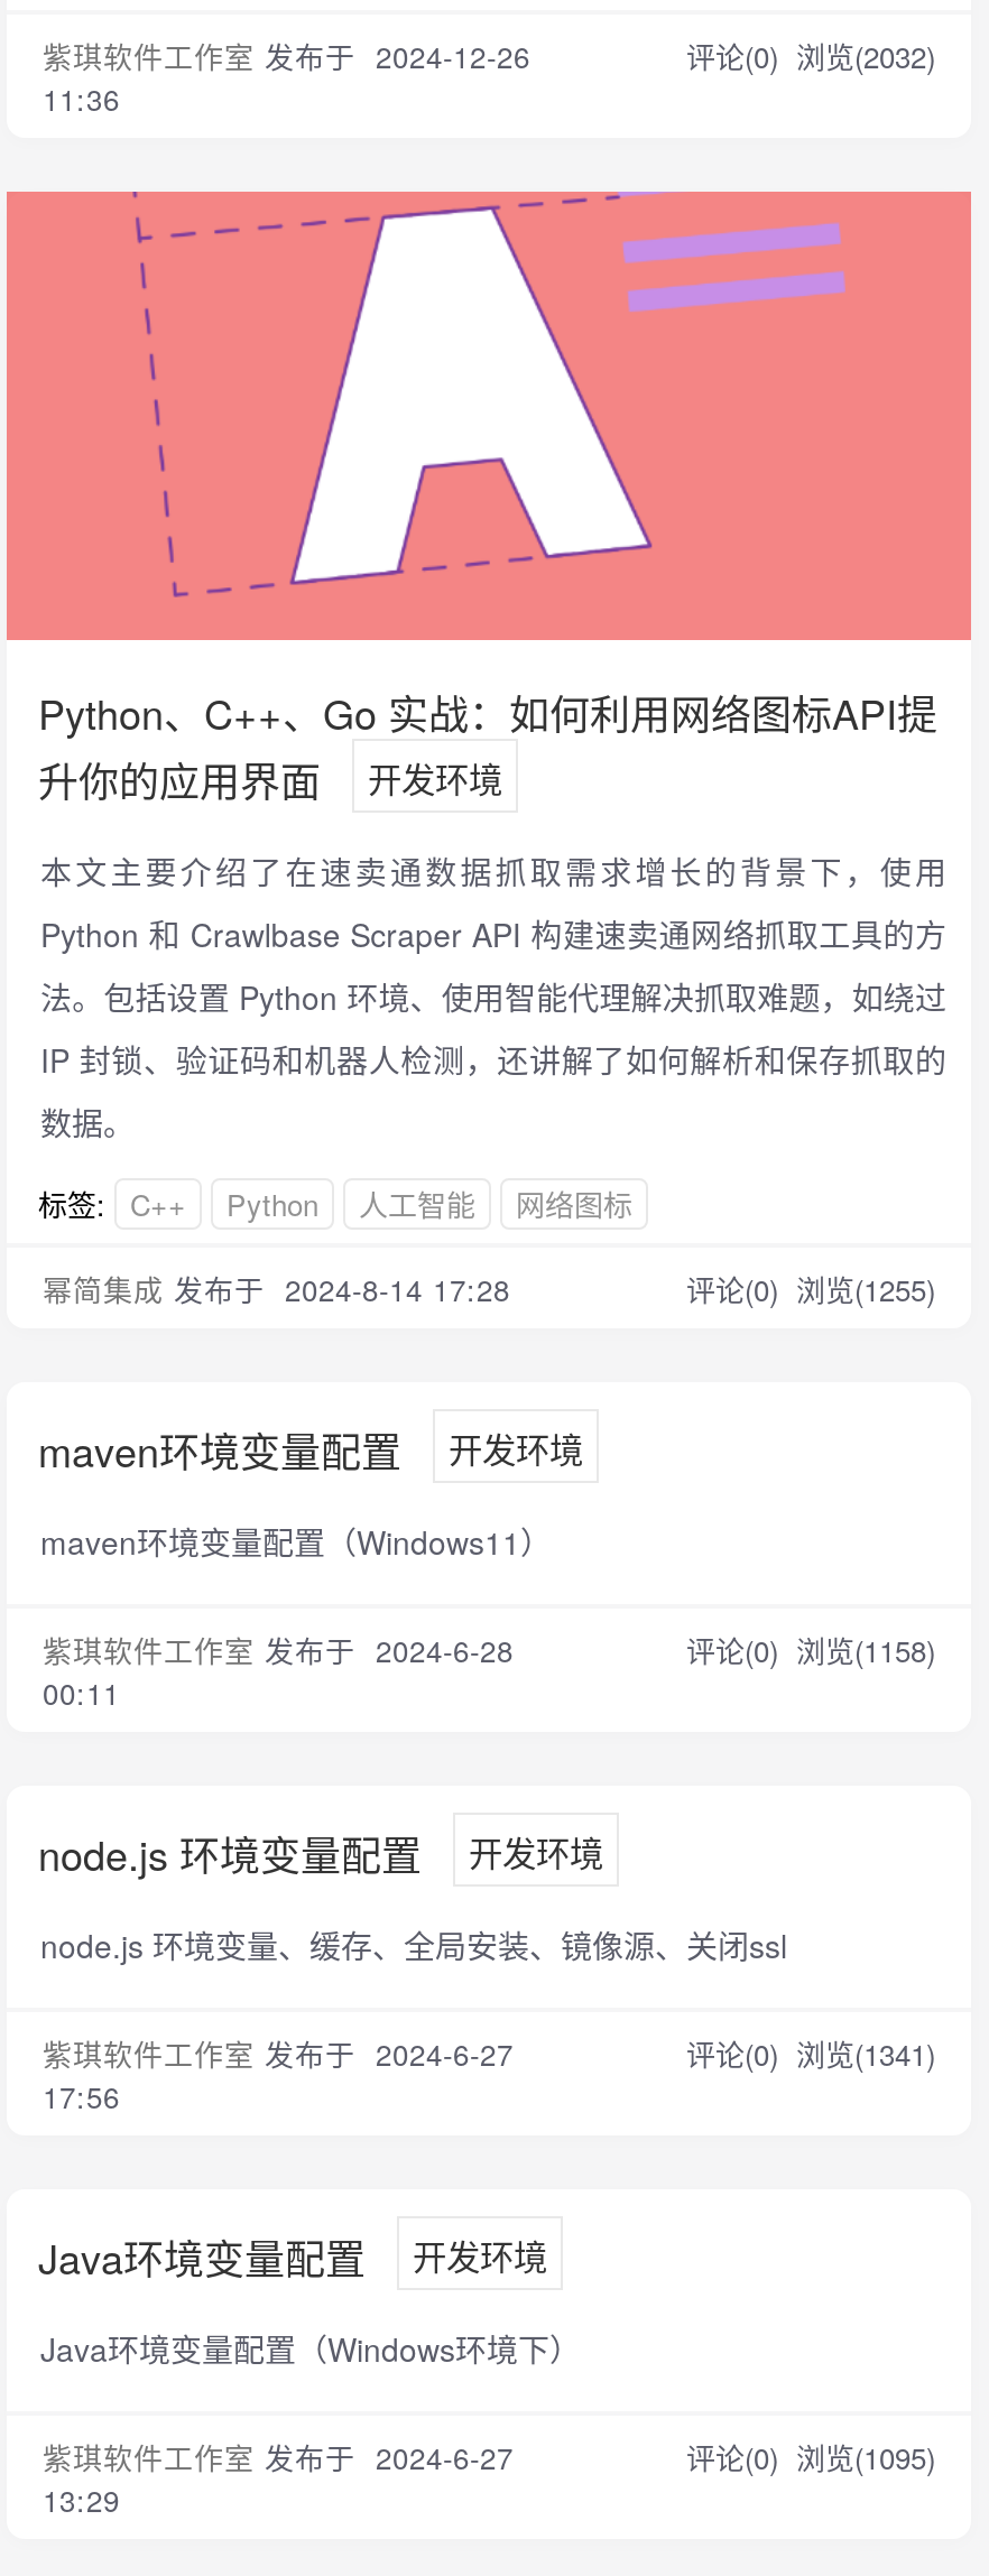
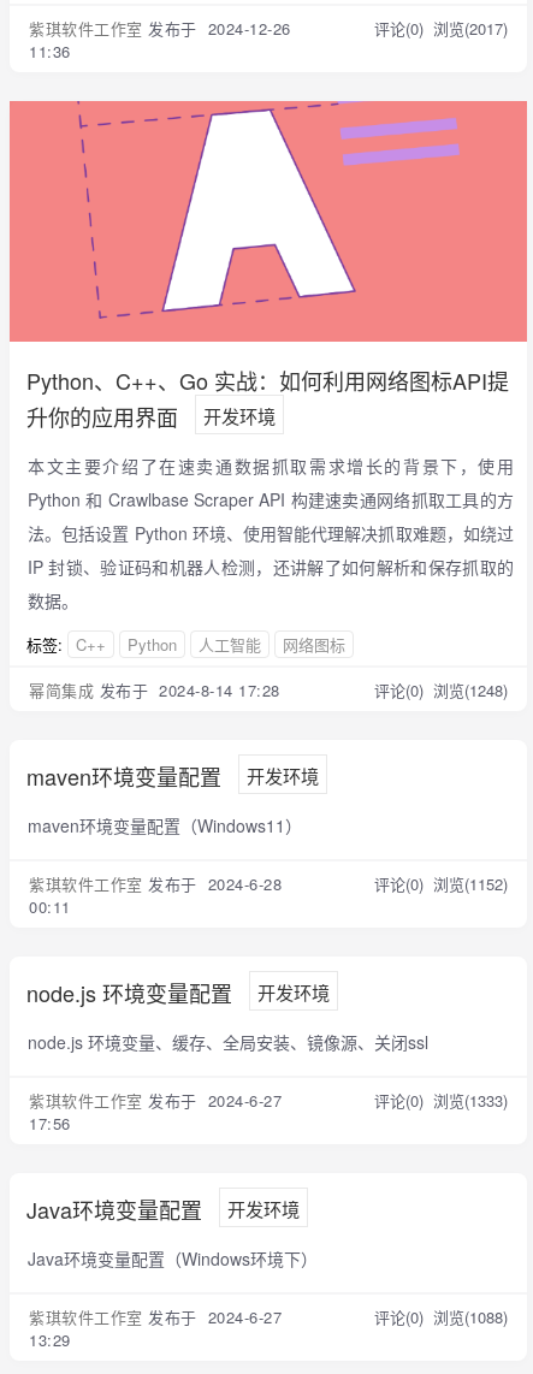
- 评论(0) 浏览(2032)
+ 评论(0) 浏览(2017)

- 评论(0) 浏览(1255)
+ 评论(0) 浏览(1248)

- 评论(0) 浏览(1158)
+ 评论(0) 浏览(1152)

- 评论(0) 浏览(1341)
+ 评论(0) 浏览(1333)

- 评论(0) 浏览(1095)
+ 评论(0) 浏览(1088)
